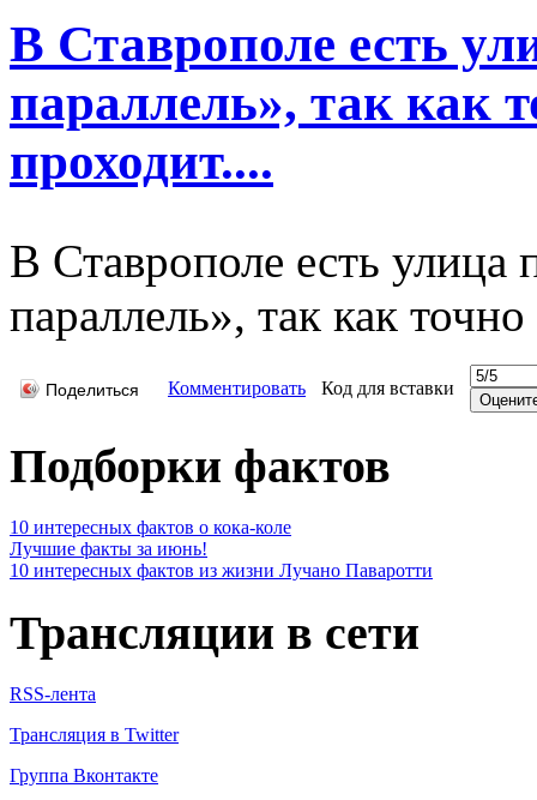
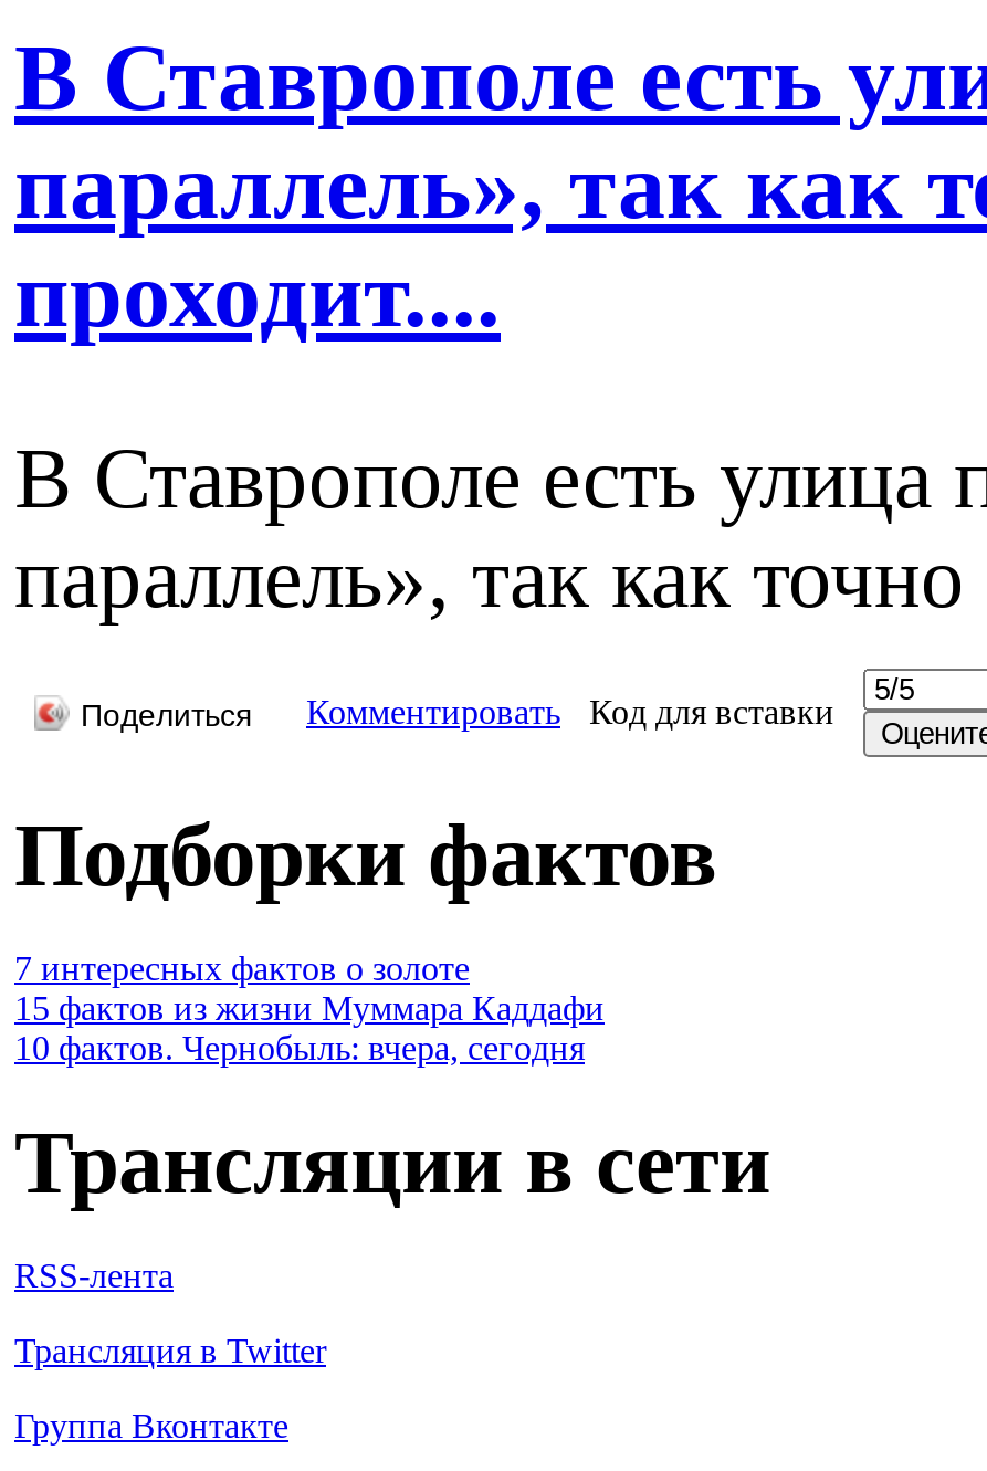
- 10 интересных фактов о кока-коле
- Лучшие факты за июнь!
- 10 интересных фактов из жизни Лучано Паваротти
+ 7 интересных фактов о золоте
+ 15 фактов из жизни Муммара Каддафи
+ 10 фактов. Чернобыль: вчера, сегодня
